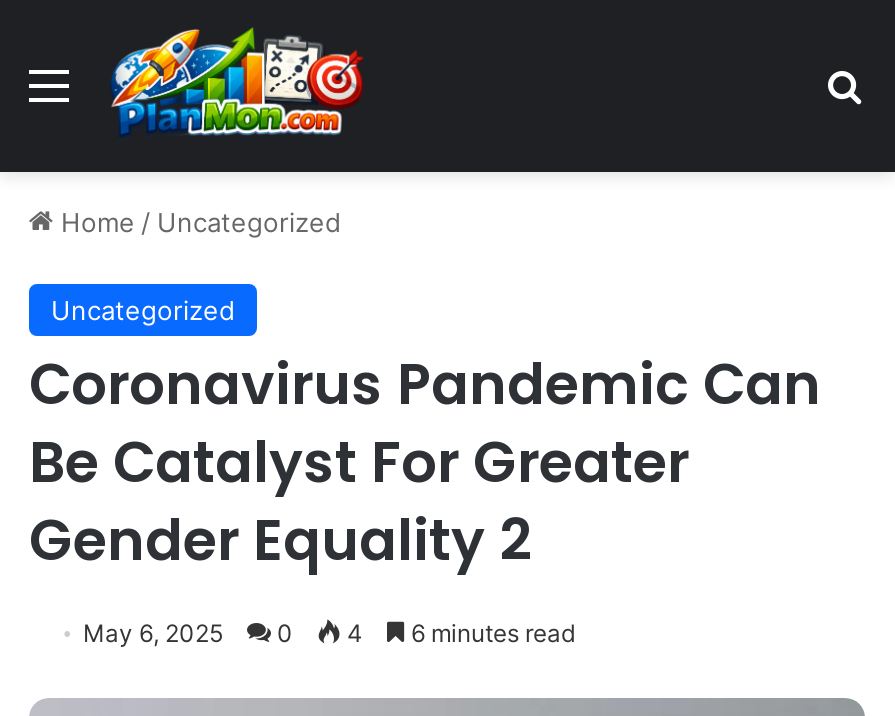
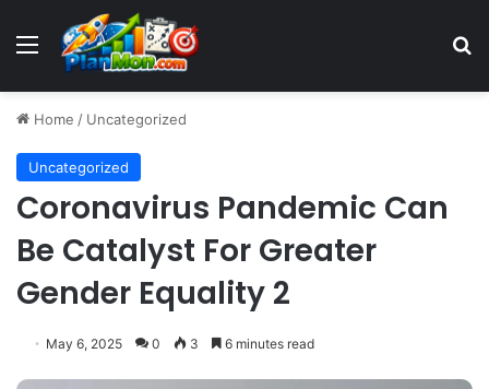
- May 6, 2025 0 4 6 minutes read
+ May 6, 2025 0 3 6 minutes read
